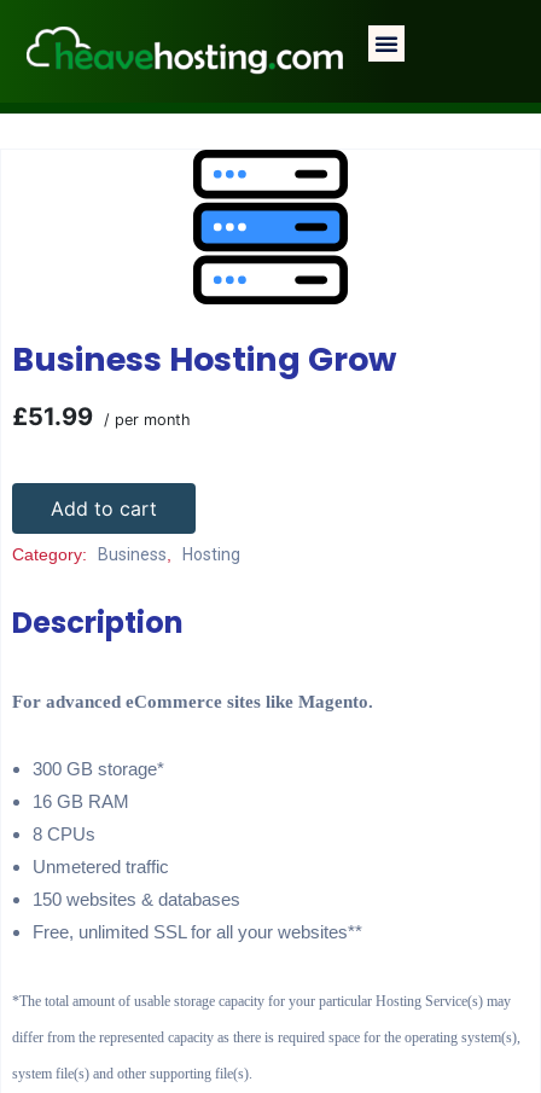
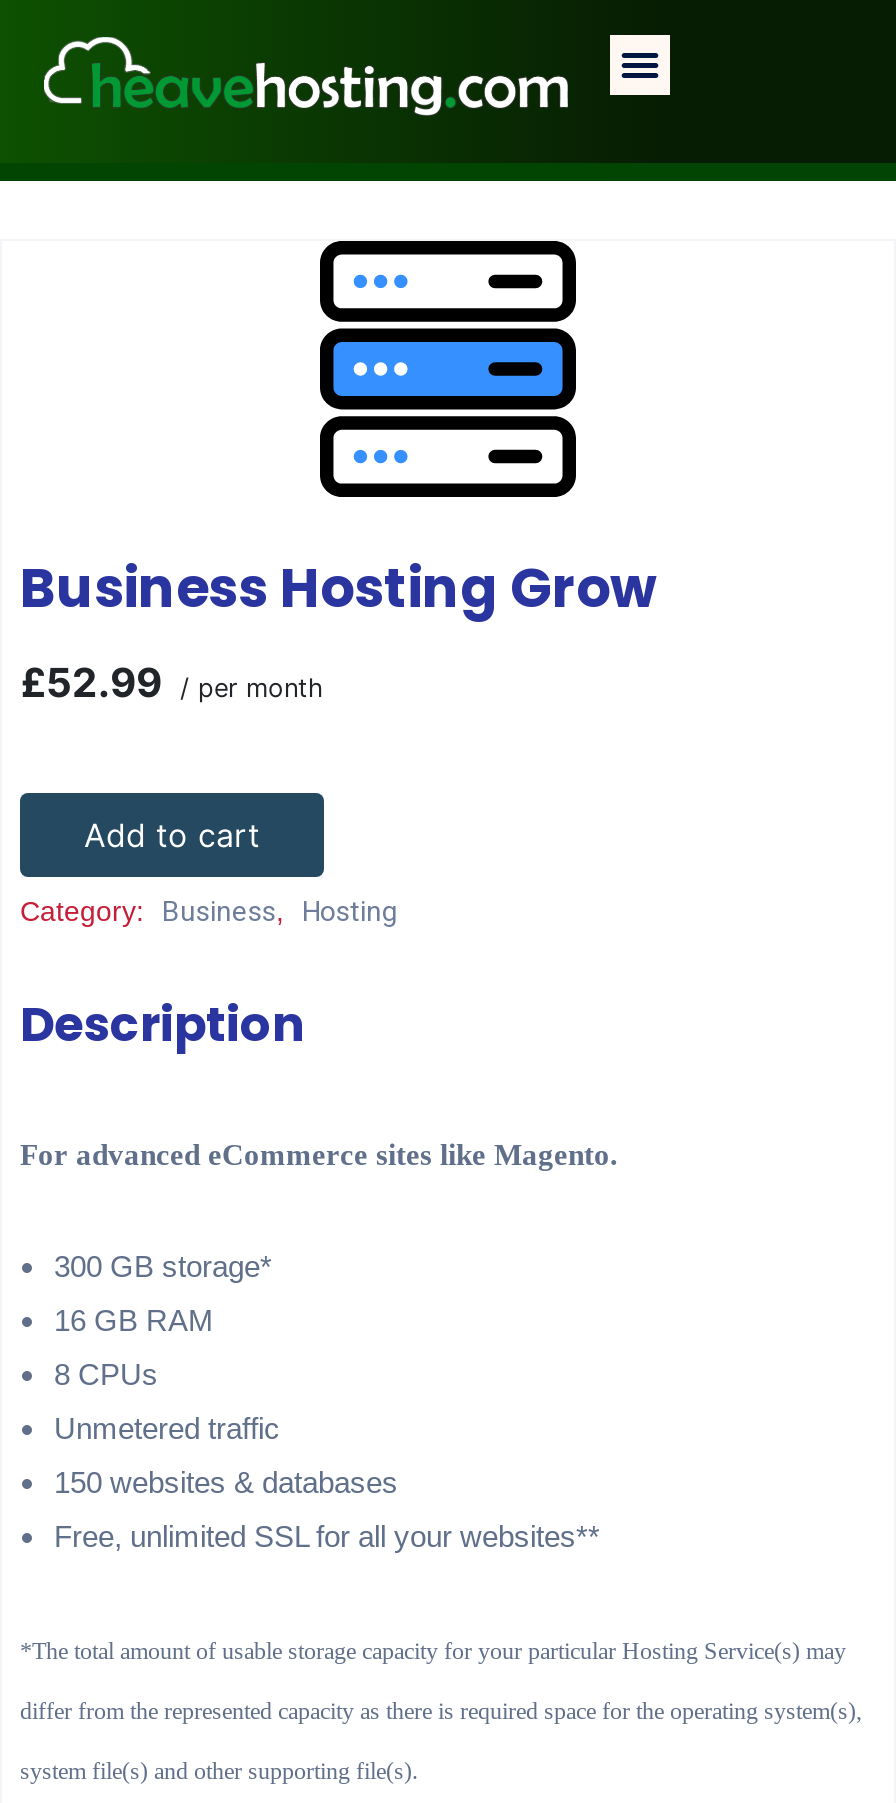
- £51.99 / per month
+ £52.99 / per month
